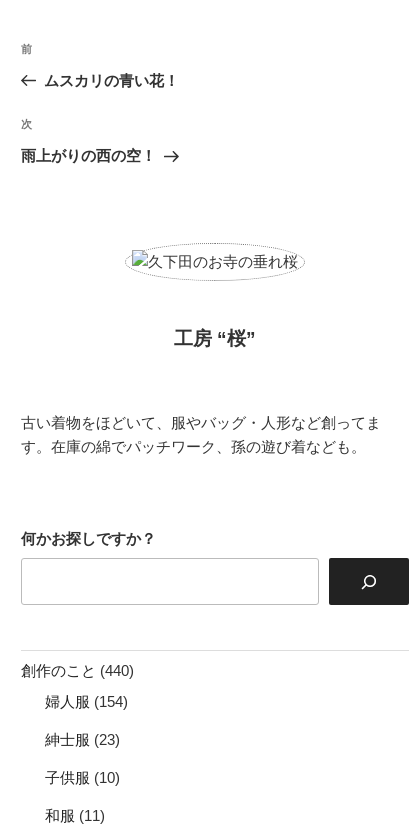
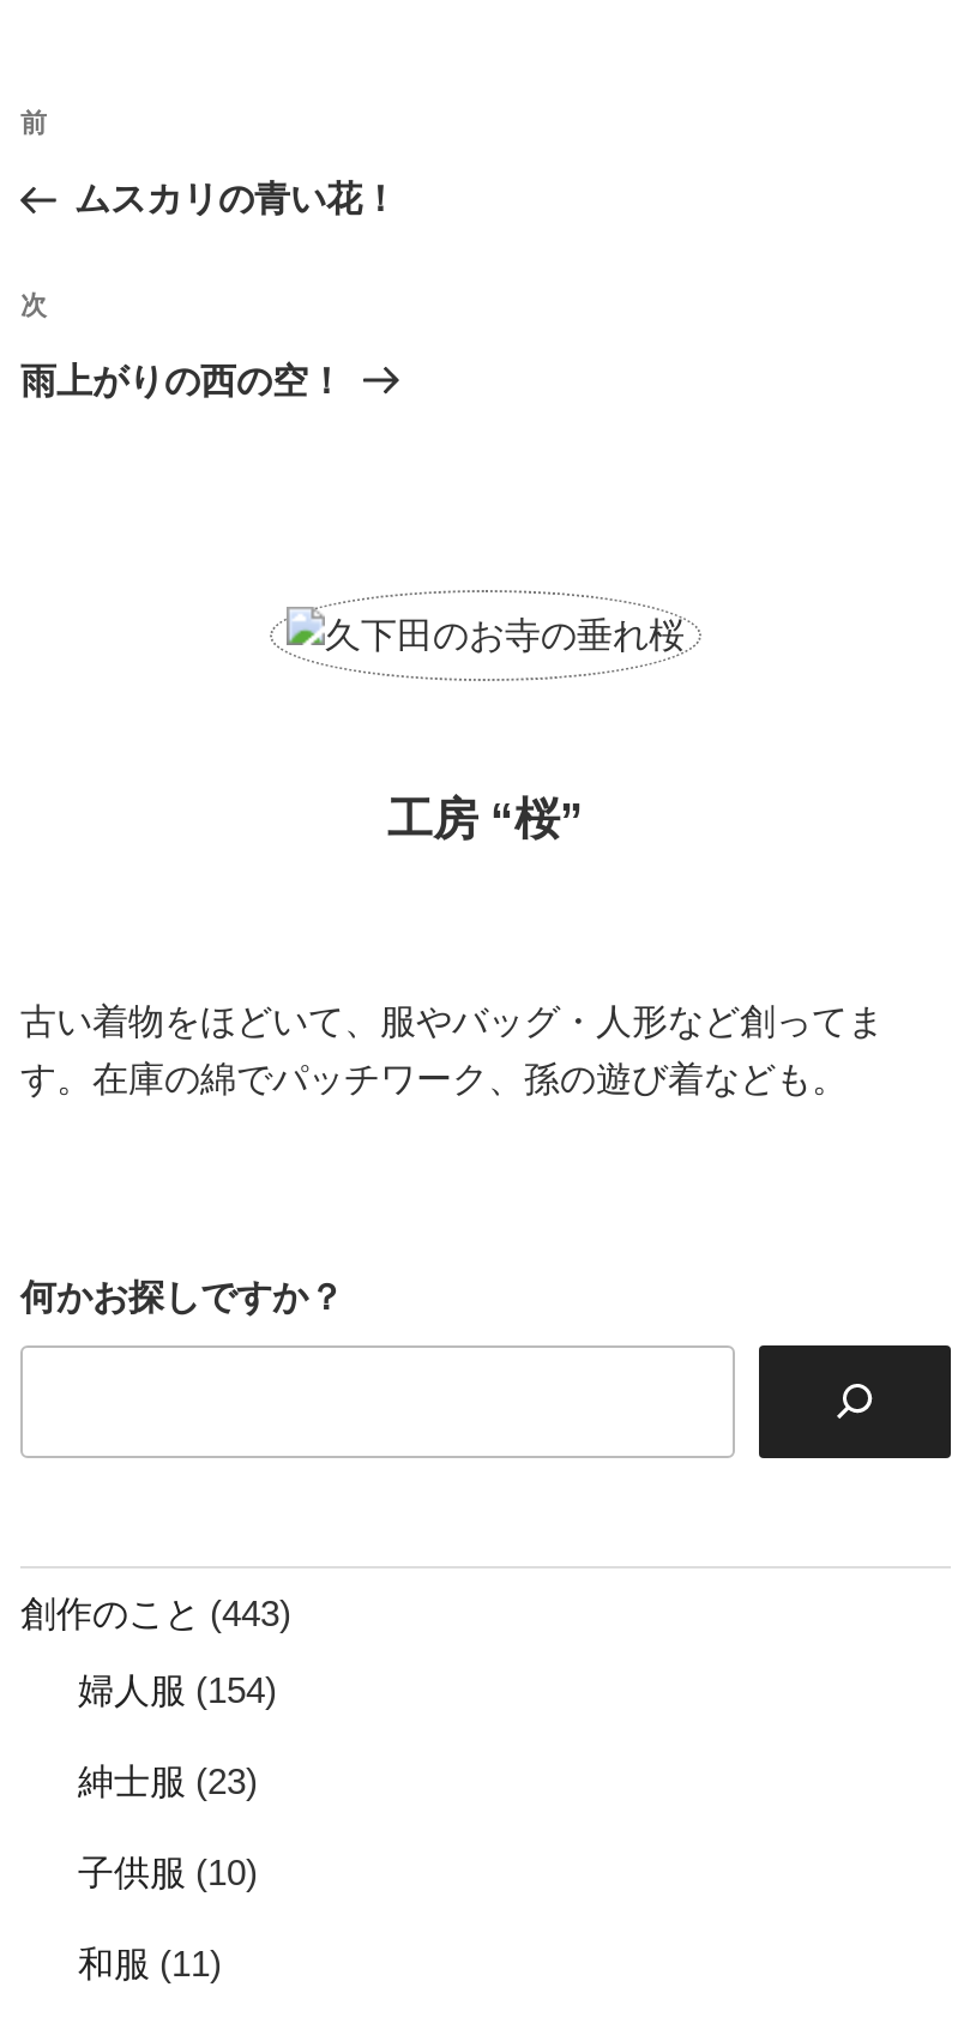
- 創作のこと(440)
+ 創作のこと(443)
